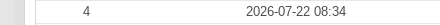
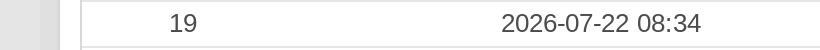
- 4
+ 19
